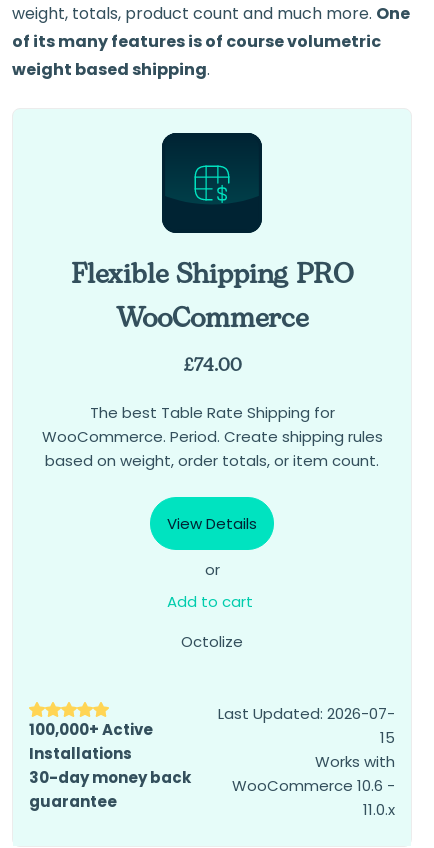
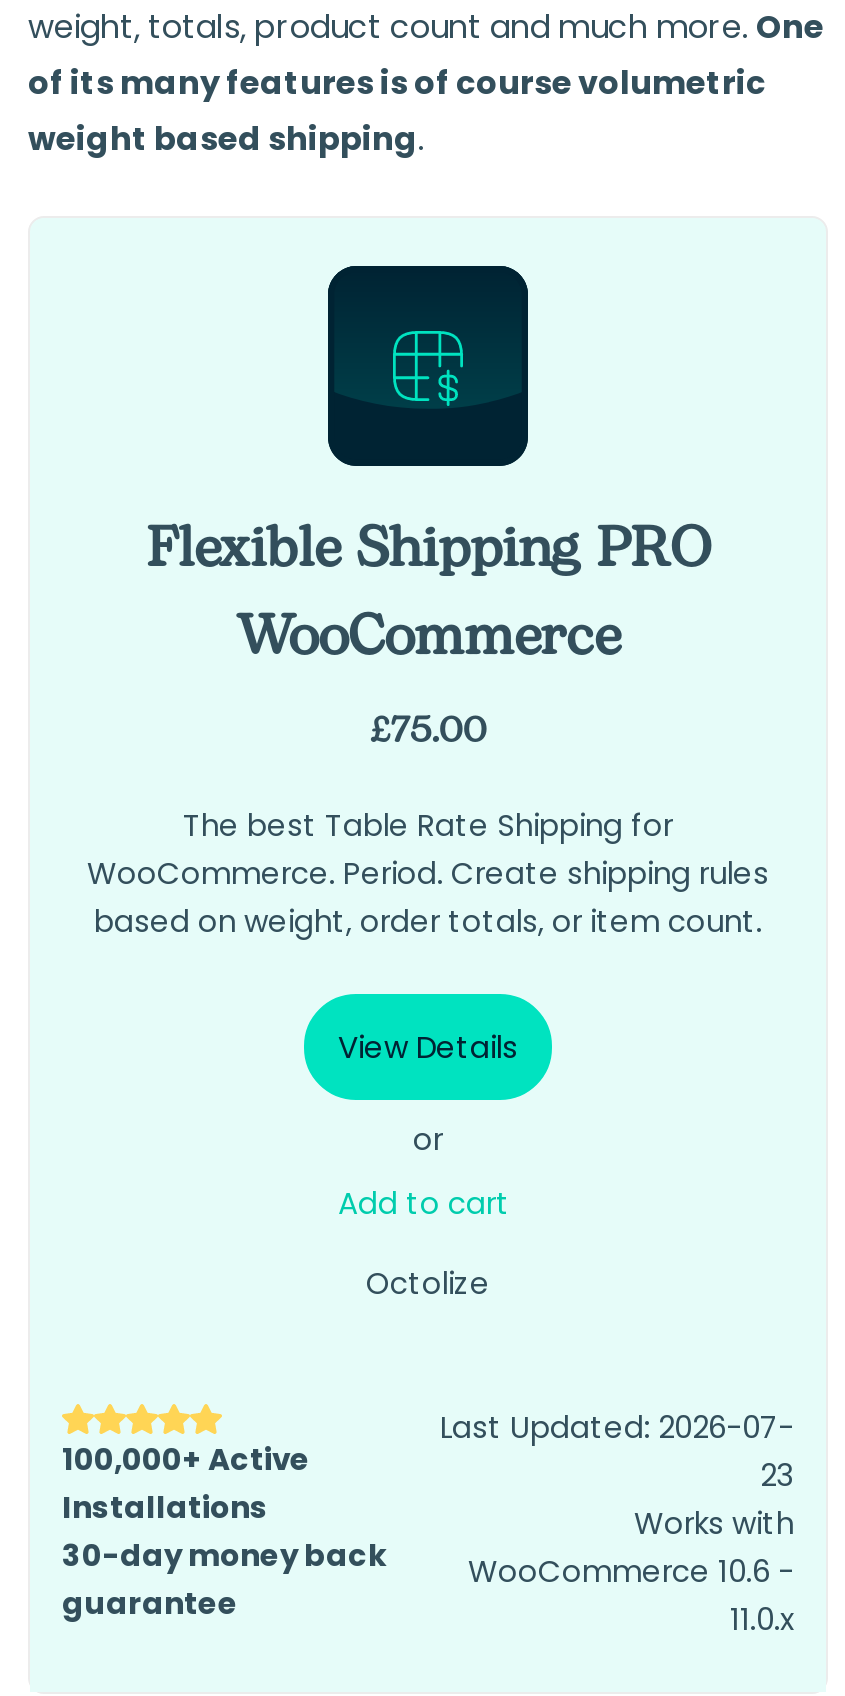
- £74.00
+ £75.00

- 15
+ 23
